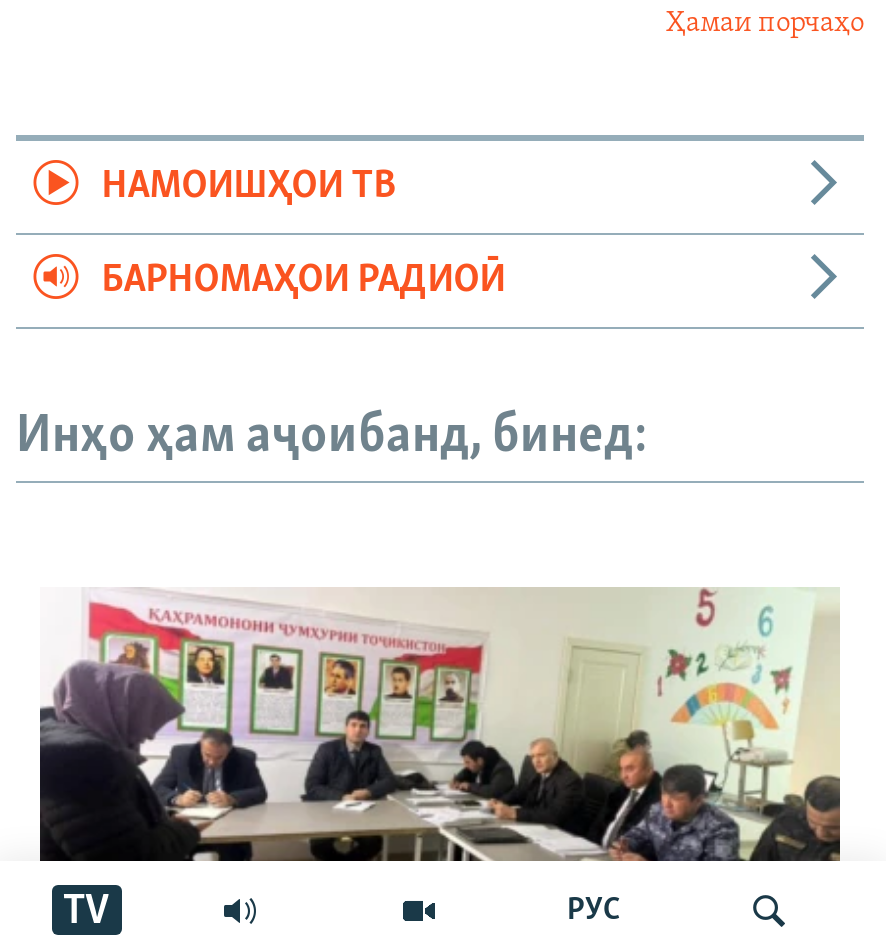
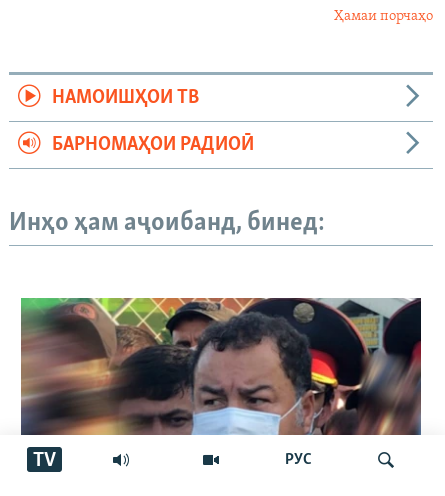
- [image]
+ [image]
